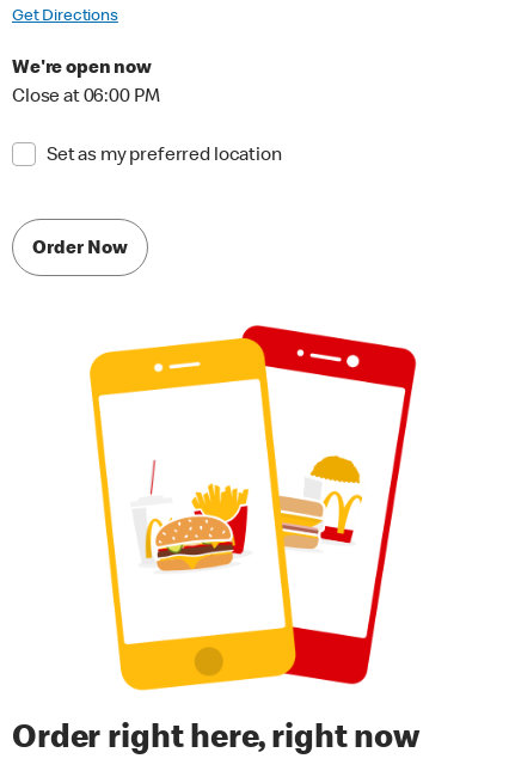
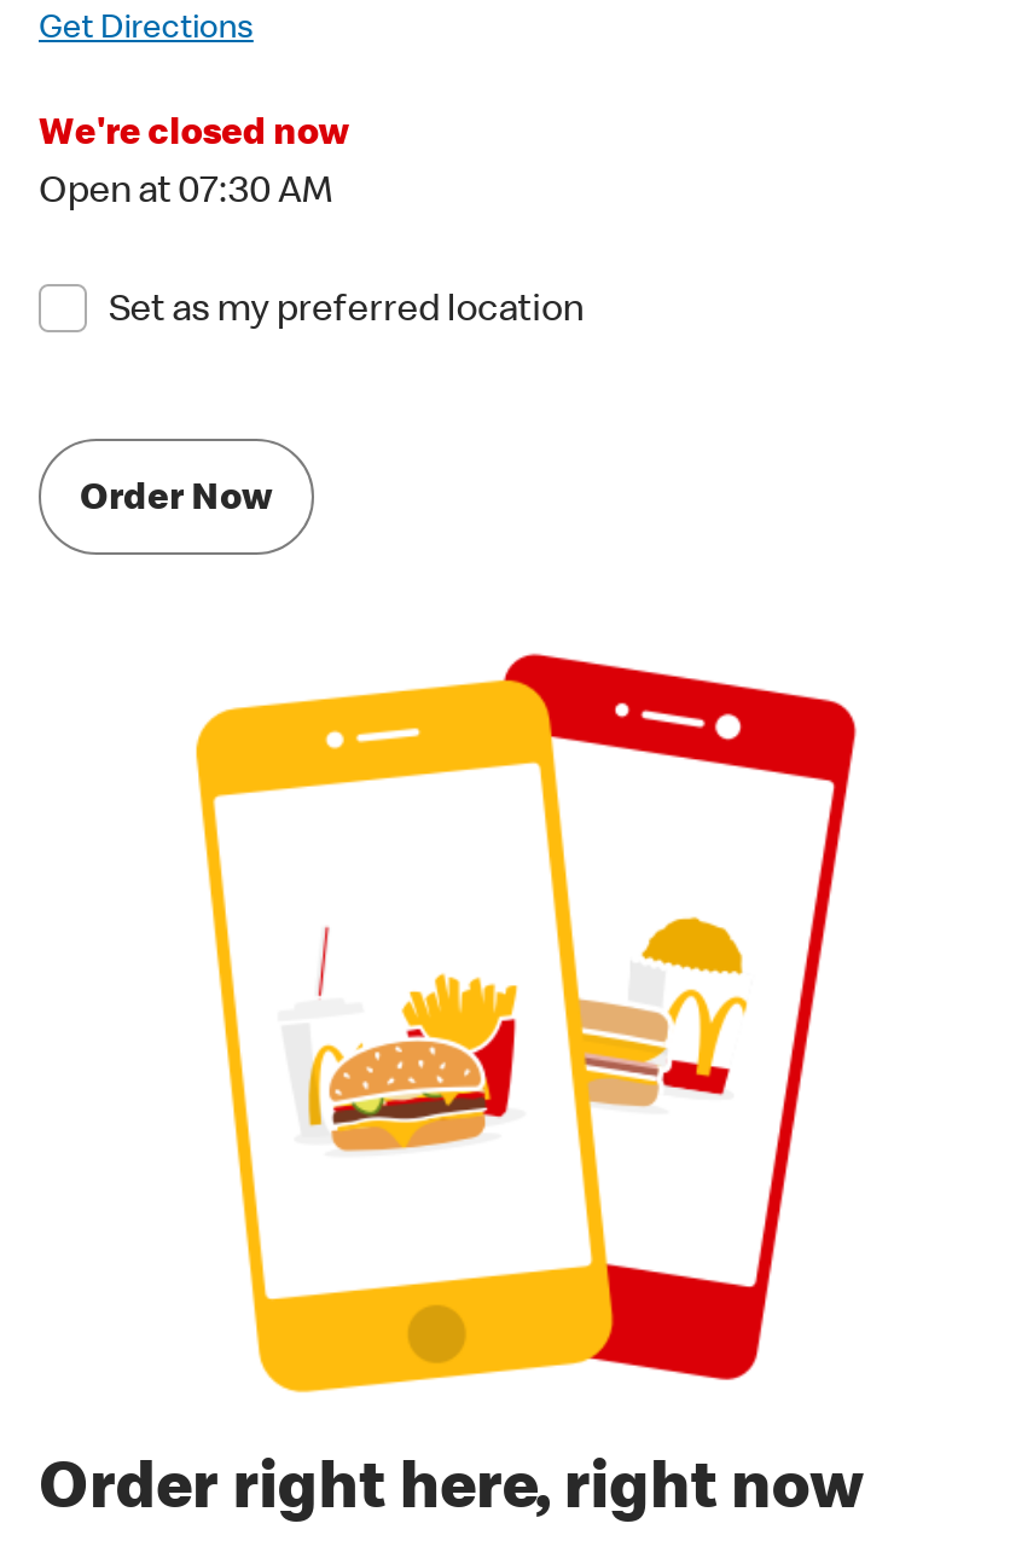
- We're open now
+ We're closed now

- Close at 06:00 PM
+ Open at 07:30 AM
